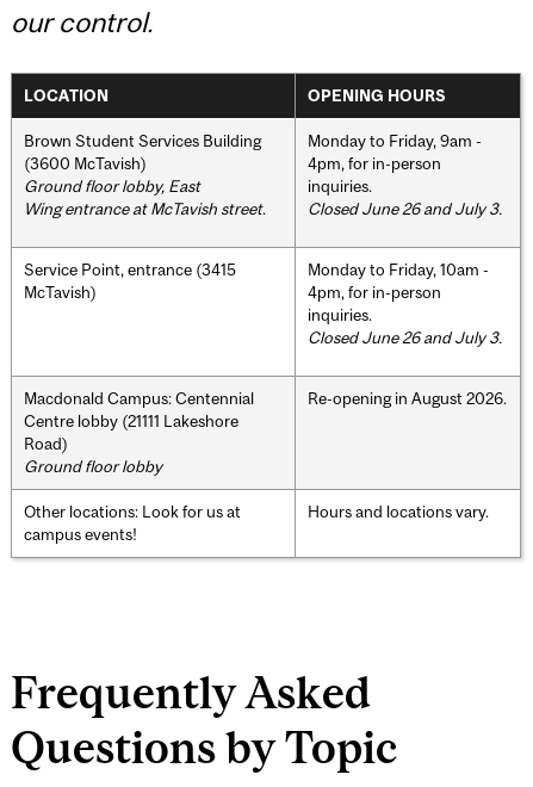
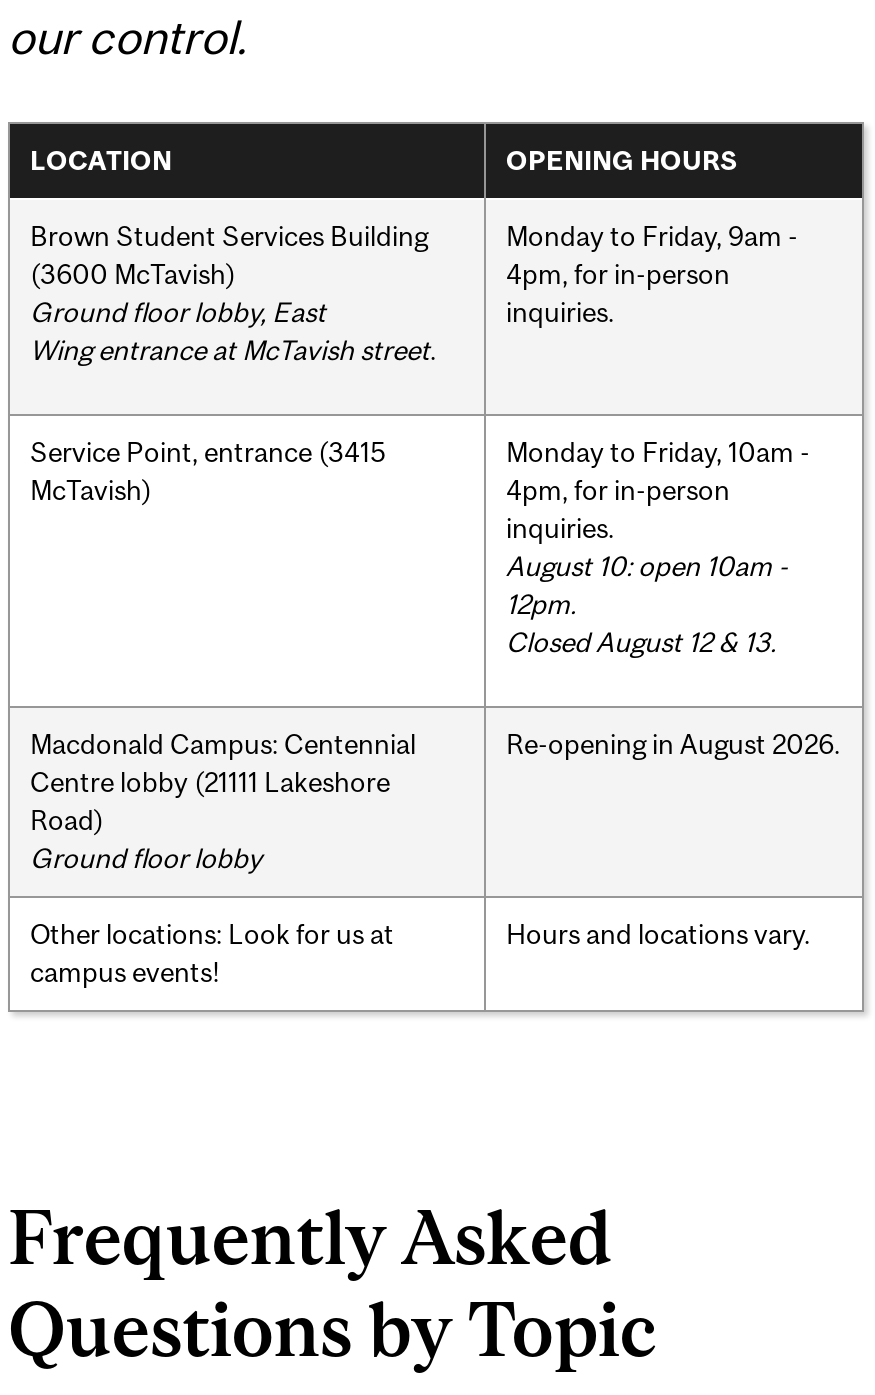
- Closed June 26 and July 3.

- Closed June 26 and July 3.
+ August 10: open 10am -
+ 12pm.
+ Closed August 12 & 13.
